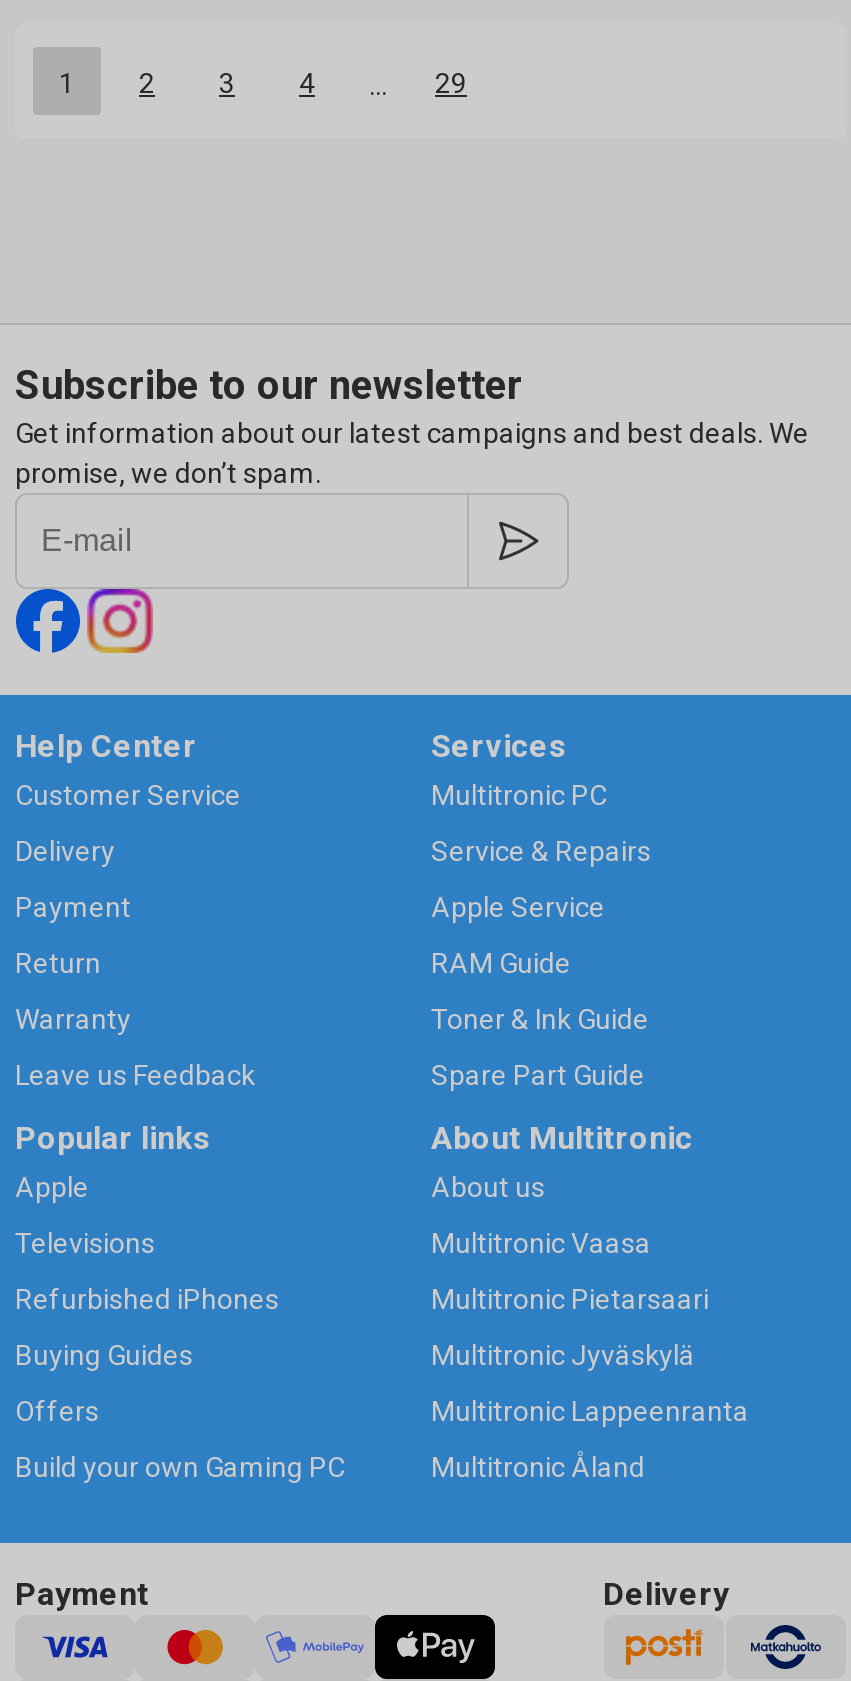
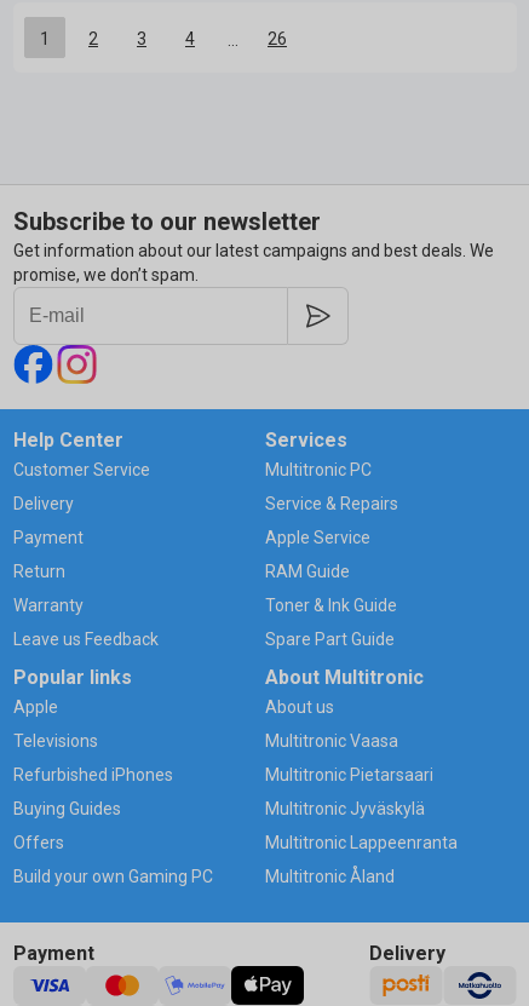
- 29
+ 26
